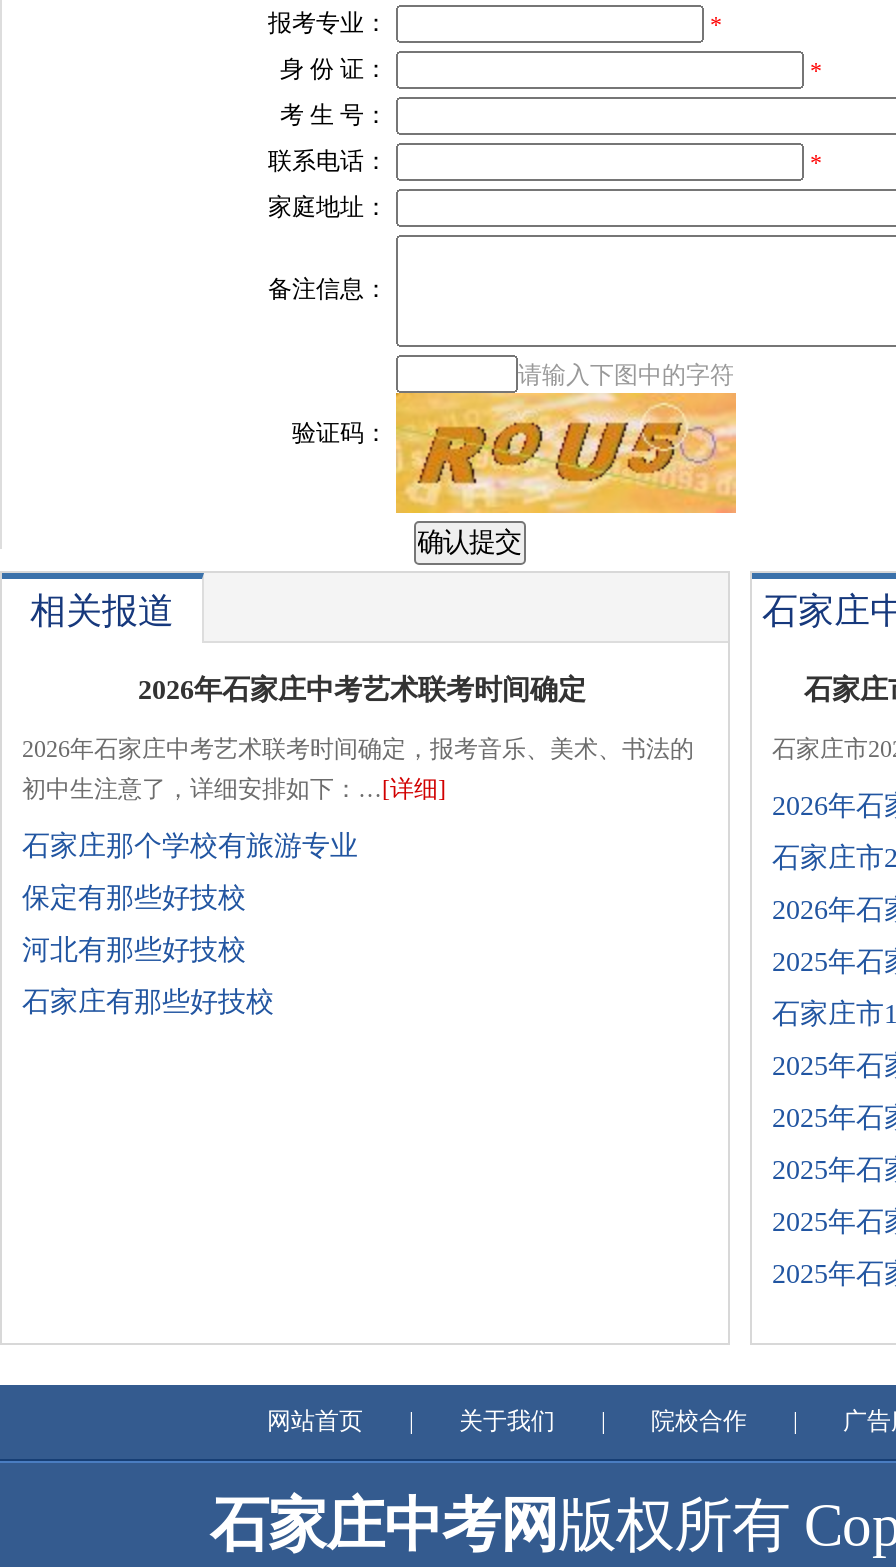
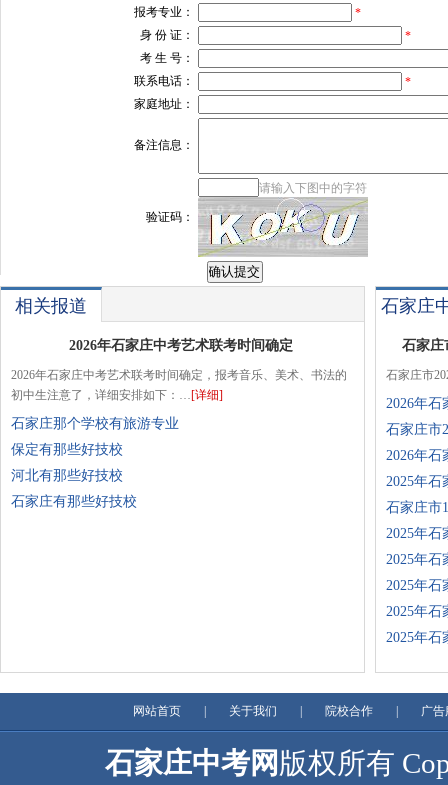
- [image]
+ [image]
